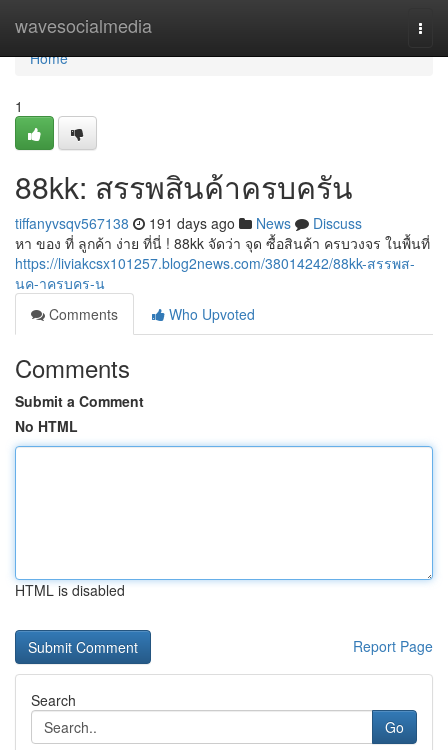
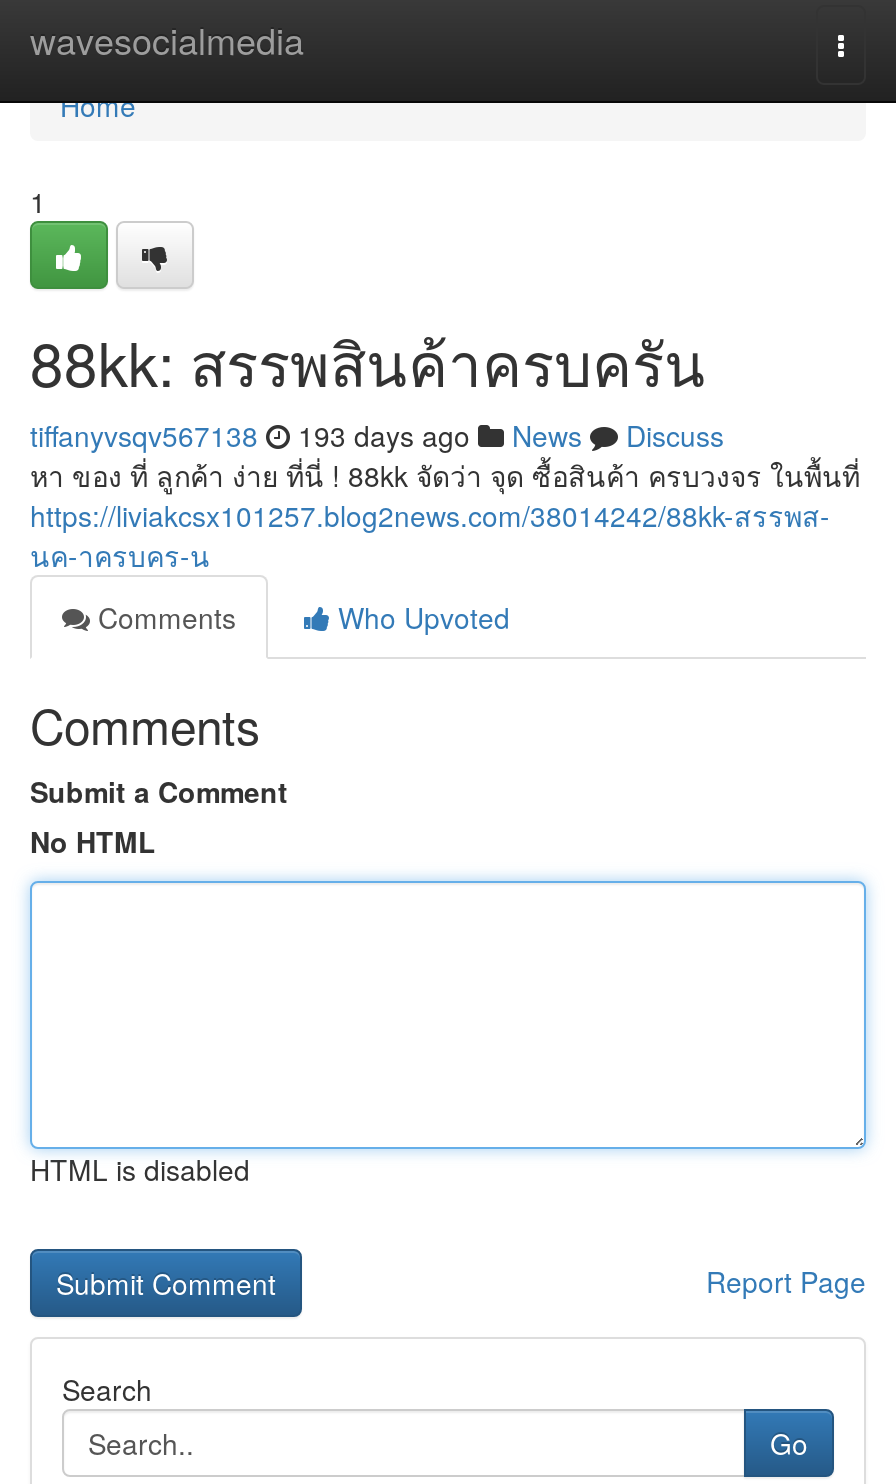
- tiffanyvsqv567138 191 days ago News Discuss
+ tiffanyvsqv567138 193 days ago News Discuss
